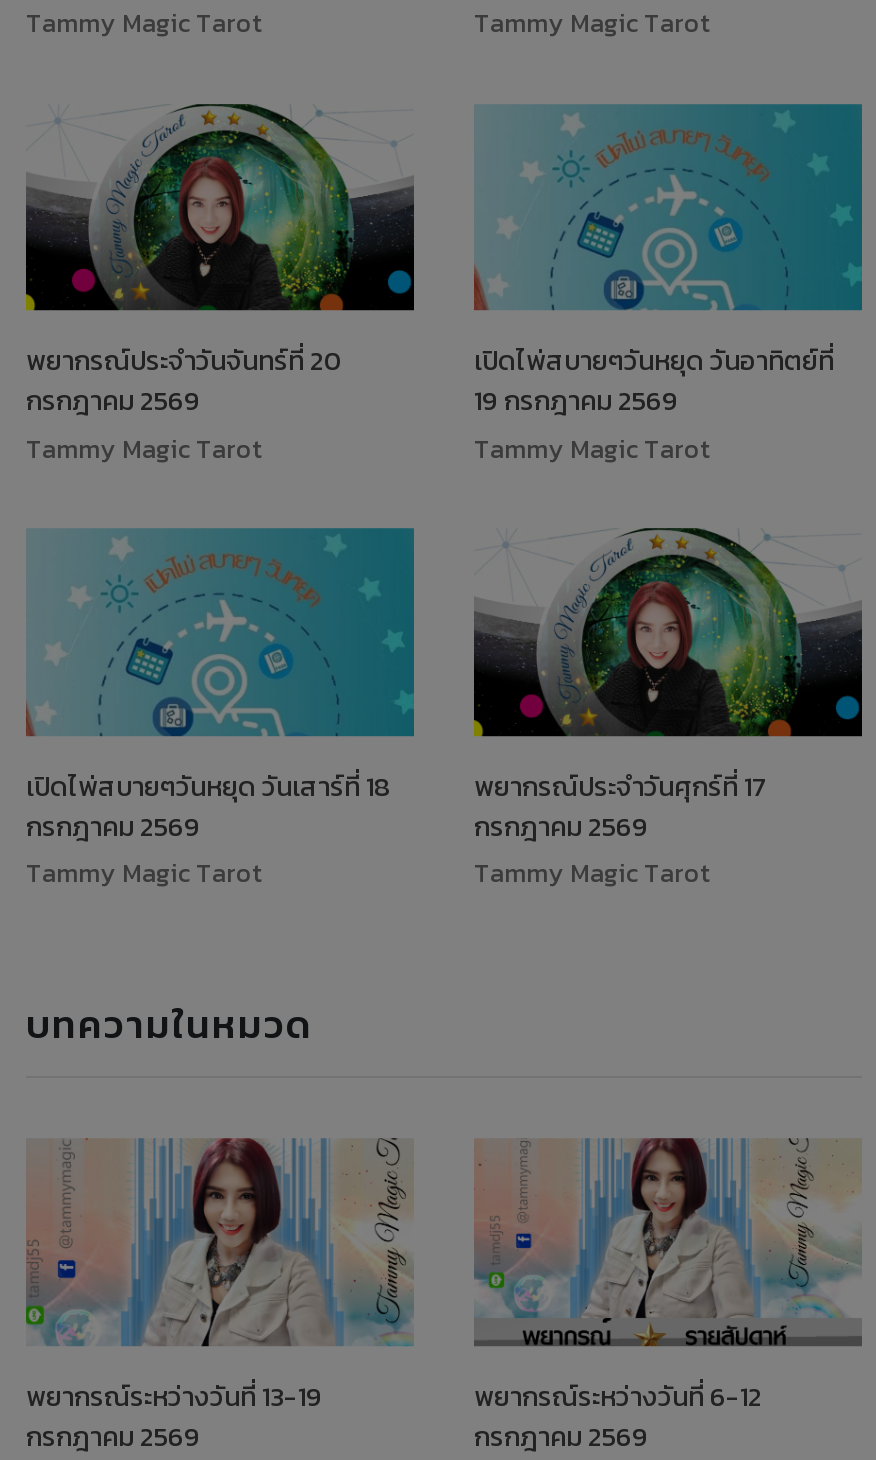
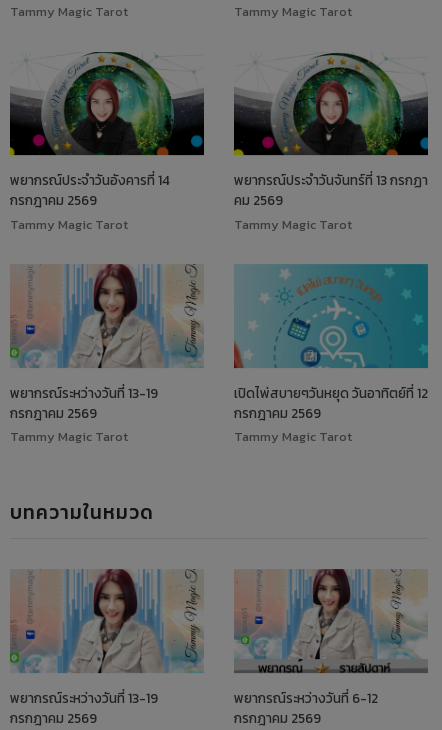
moved down: [image]

- พยากรณ์ประจำวันจันทร์ที่ 20
+ พยากรณ์ประจำวันอังคารที่ 14

- เปิดไพ่สบายๆวันหยุด วันอาทิตย์ที่
- 19 กรกฎาคม 2569
+ พยากรณ์ประจำวันจันทร์ที่ 13 กรกฏา
+ คม 2569

- [image]
- เปิดไพ่สบายๆวันหยุด วันเสาร์ที่ 18
+ [image]
+ พยากรณ์ระหว่างวันที่ 13-19

moved up: [image]

- พยากรณ์ประจำวันศุกร์ที่ 17
+ เปิดไพ่สบายๆวันหยุด วันอาทิตย์ที่ 12
